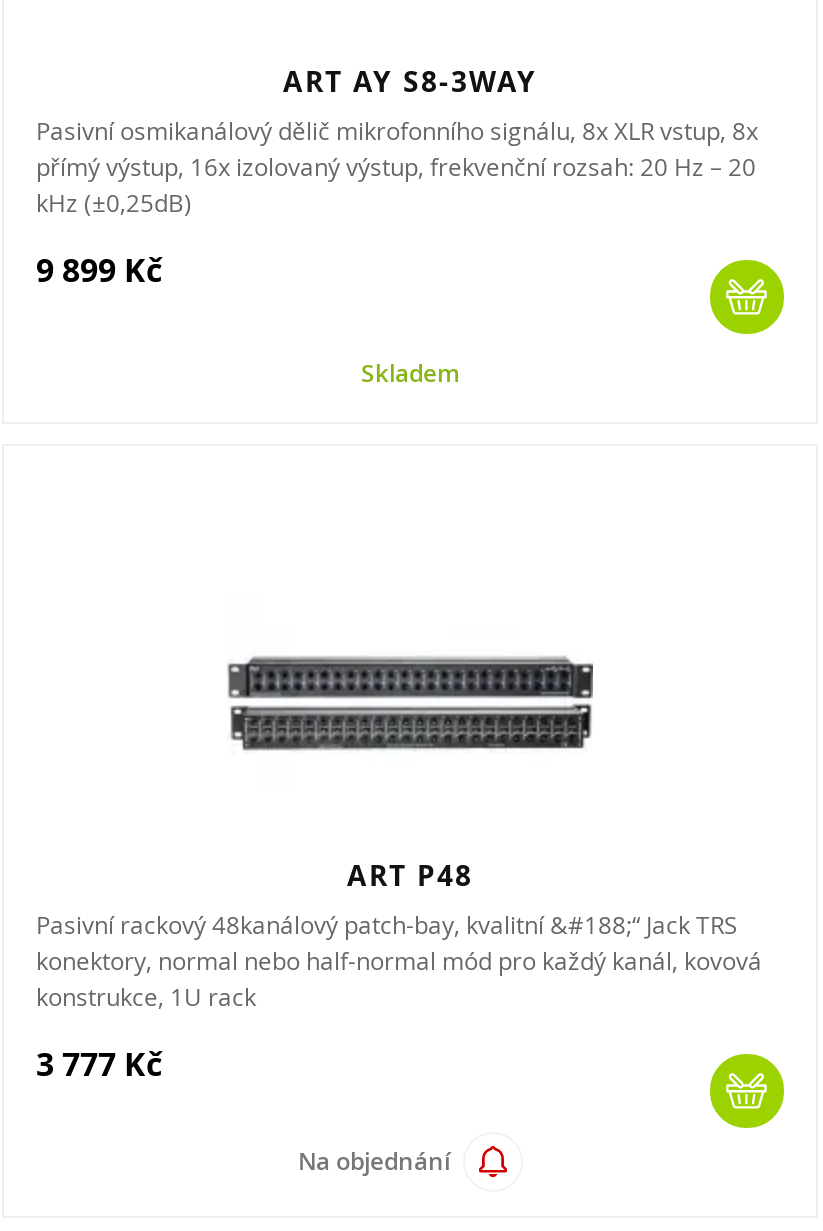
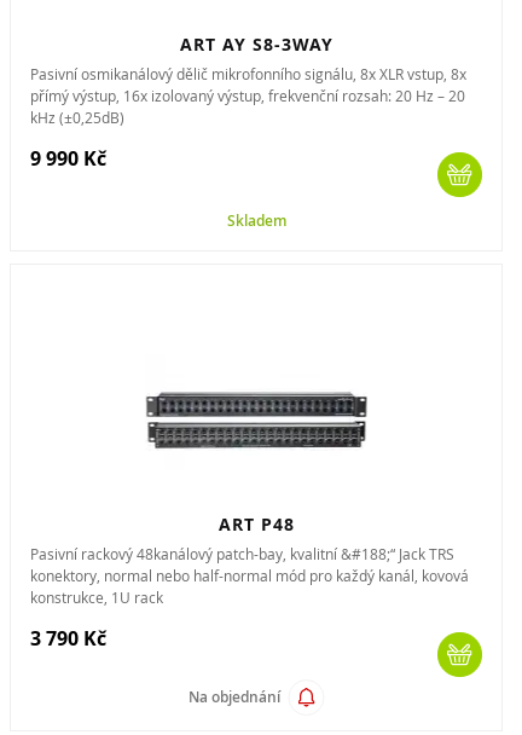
- 9 899 Kč
+ 9 990 Kč

- 3 777 Kč
+ 3 790 Kč
